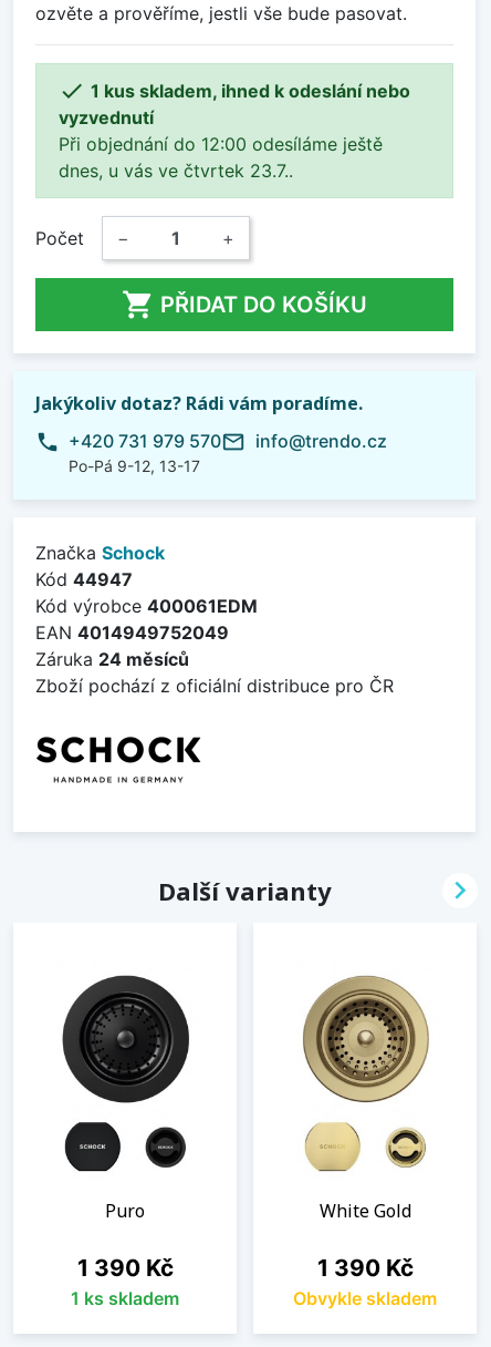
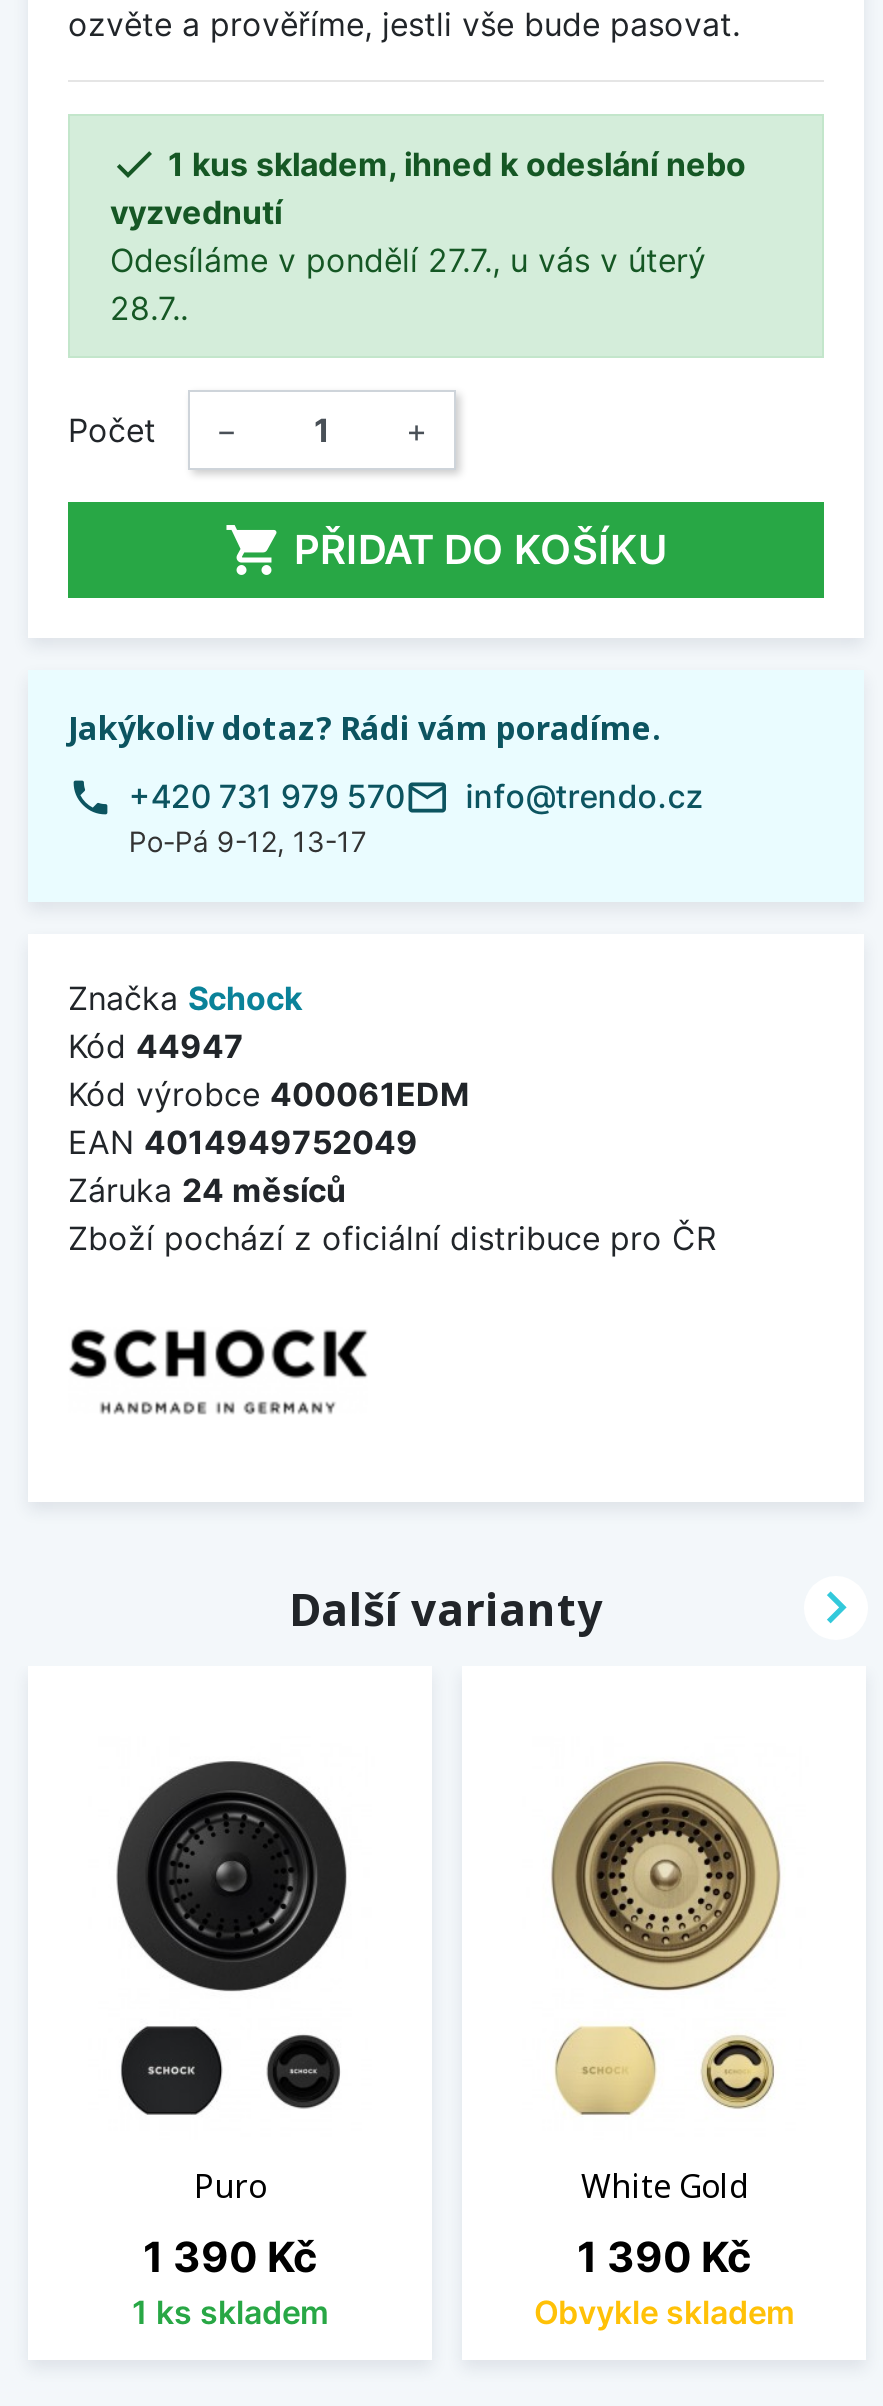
- Při objednání do 12:00 odesíláme ještě
- dnes, u vás ve čtvrtek 23.7..
+ Odesíláme v pondělí 27.7., u vás v úterý
+ 28.7..
